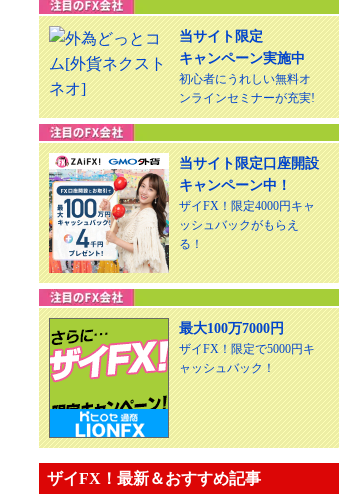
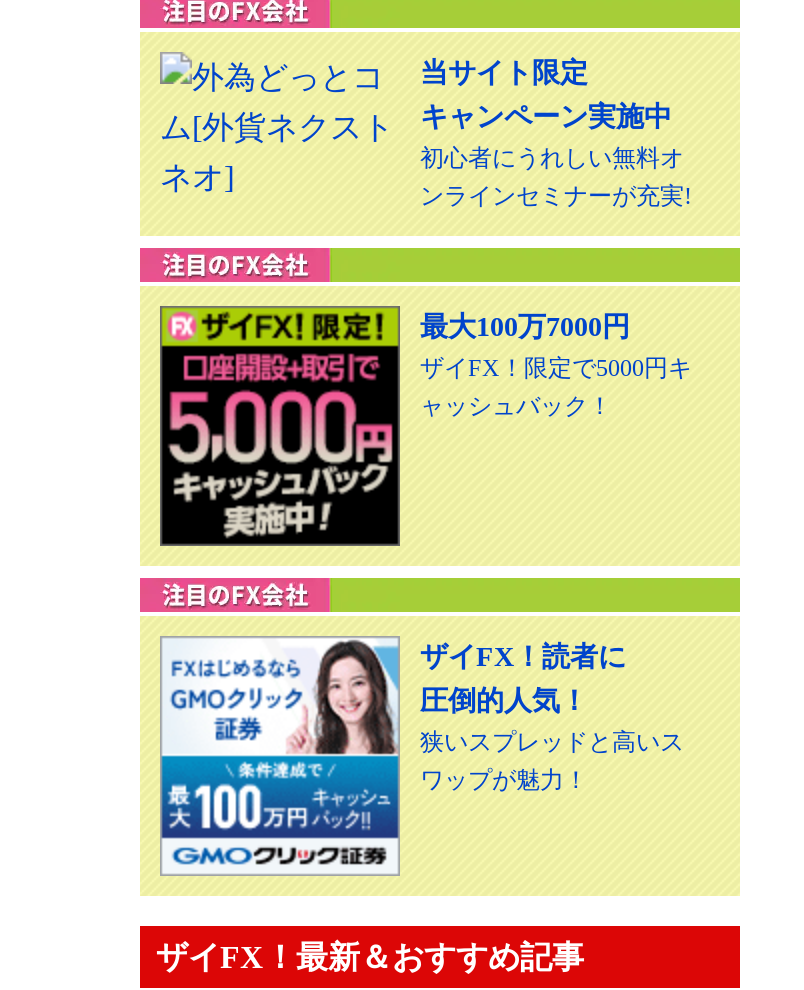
- [image]
+ [image]

- 当サイト限定口座開設
- キャンペーン中！
- ザイFX！限定4000円キャ
- ッシュバックがもらえ
- る！

- [image]
+ [image]

moved up: 最大100万7000円 | ザイFX！限定で5000円キ

+ ザイFX！読者に
+ 圧倒的人気！
+ 狭いスプレッドと高いス
+ ワップが魅力！
